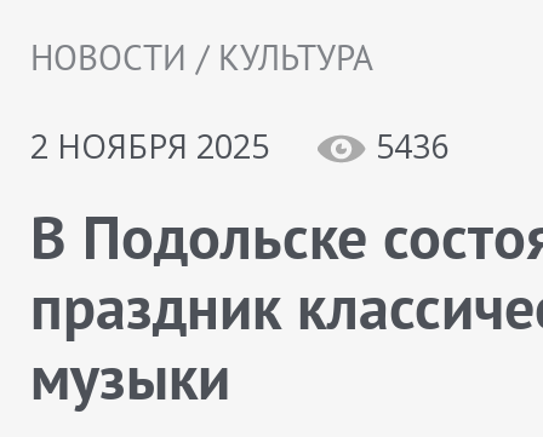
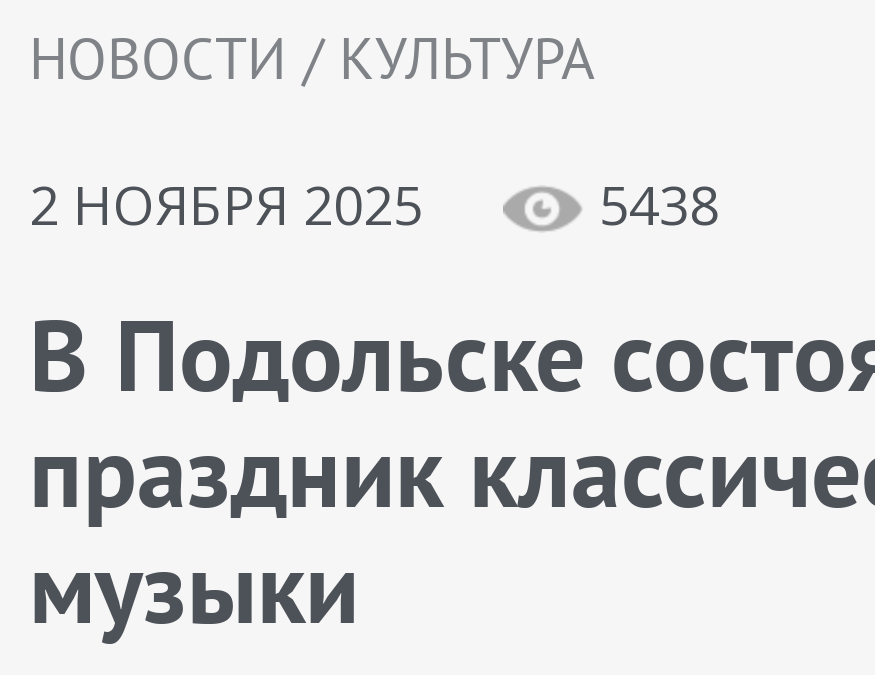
- 2 НОЯБРЯ 2025 5436
+ 2 НОЯБРЯ 2025 5438
